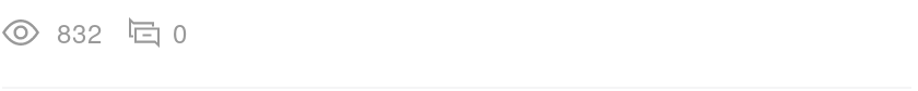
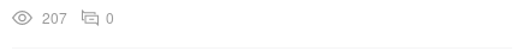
- 832 0
+ 207 0
